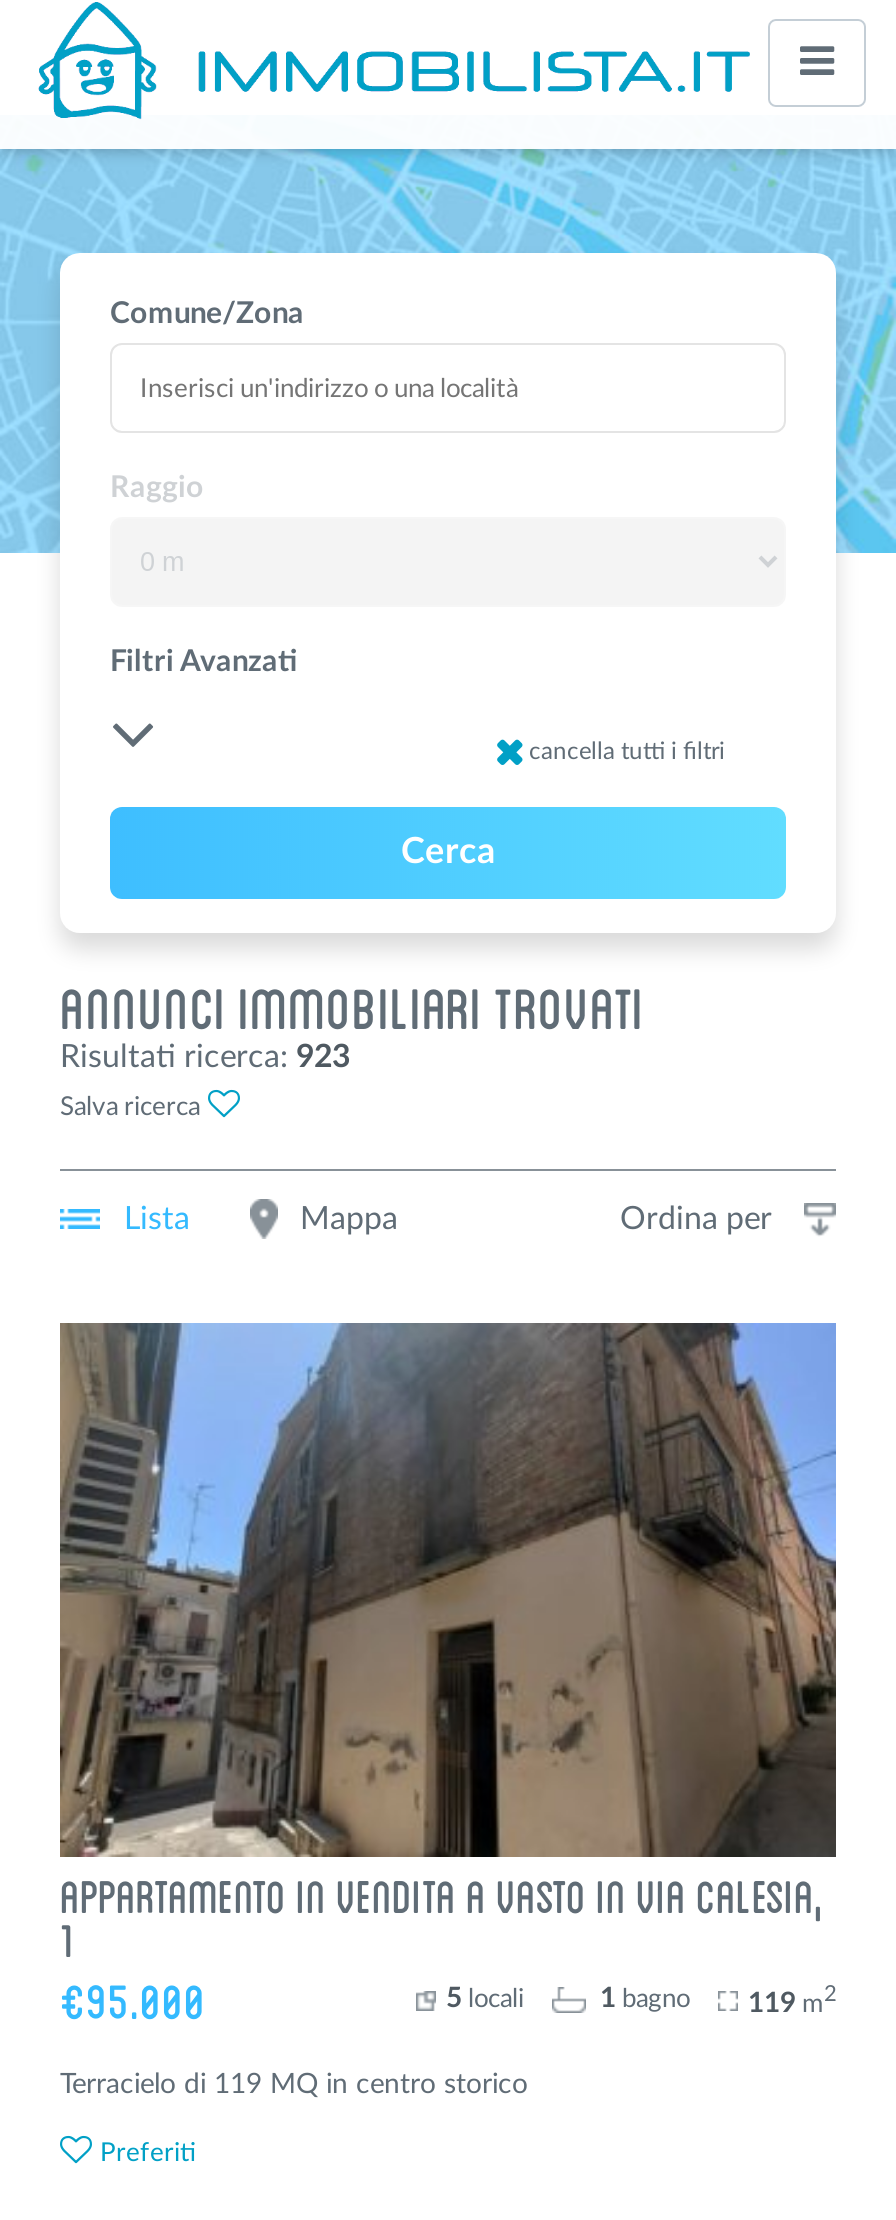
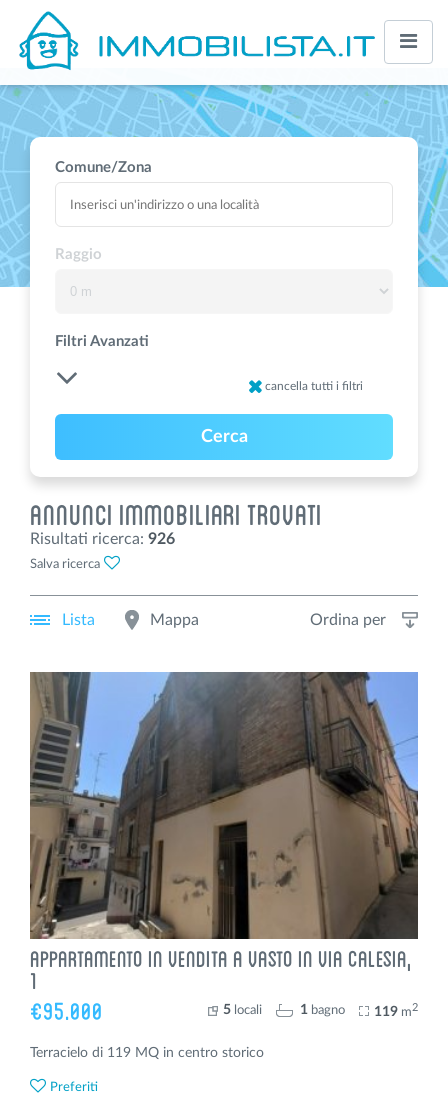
- Risultati ricerca: 923
+ Risultati ricerca: 926
